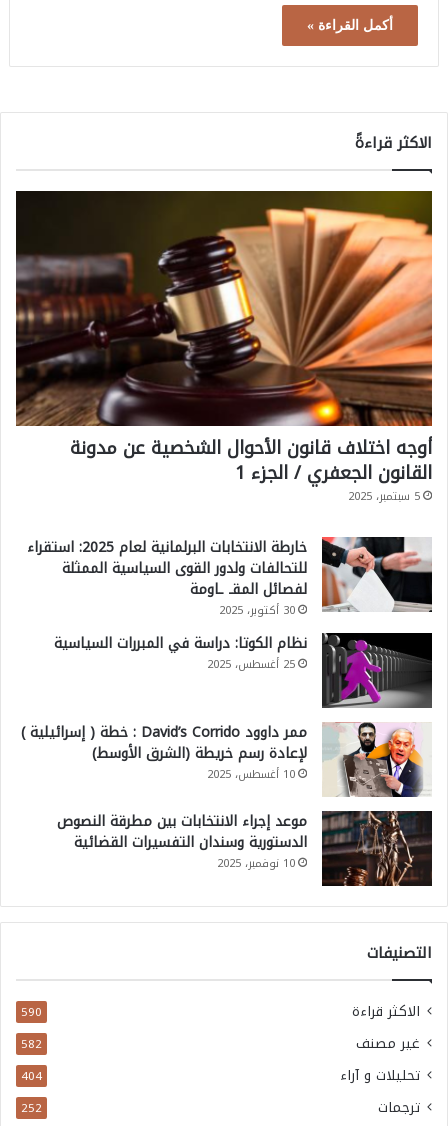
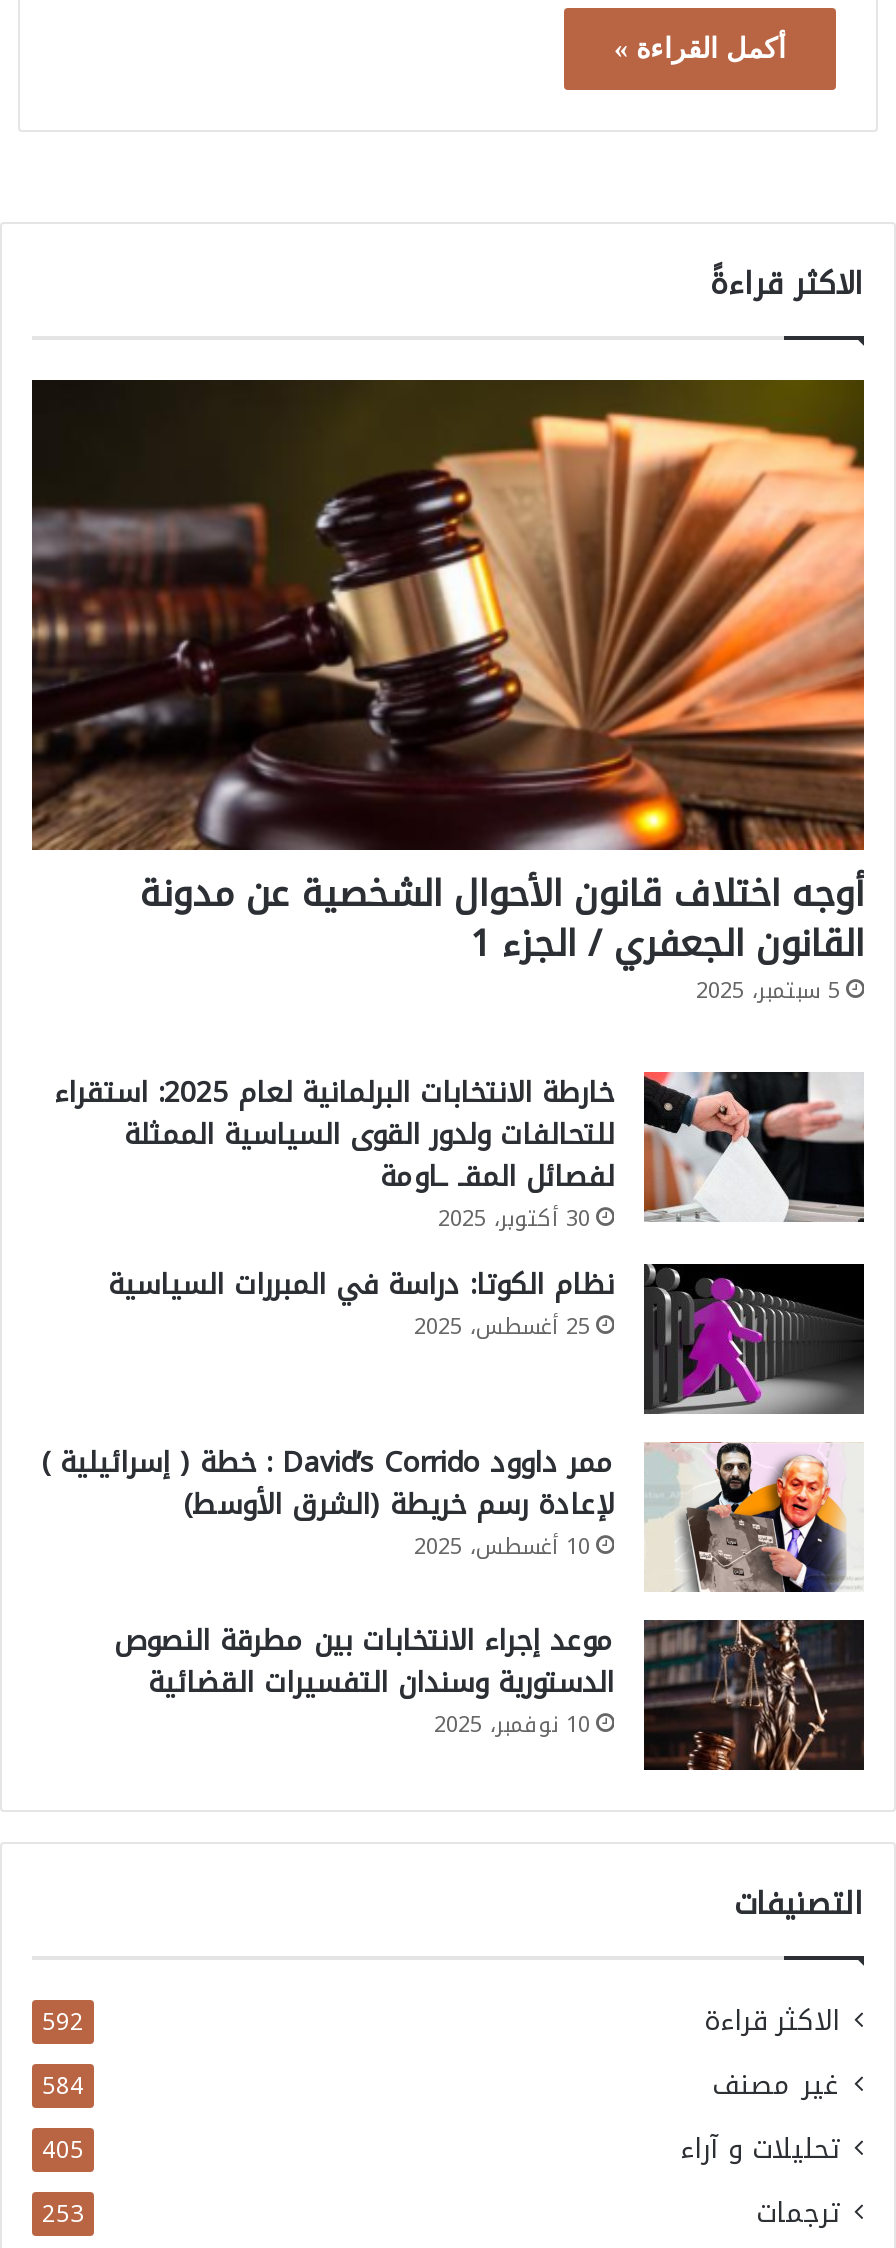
- 590
+ 592

- 582
+ 584

- 404
+ 405

- 252
+ 253
